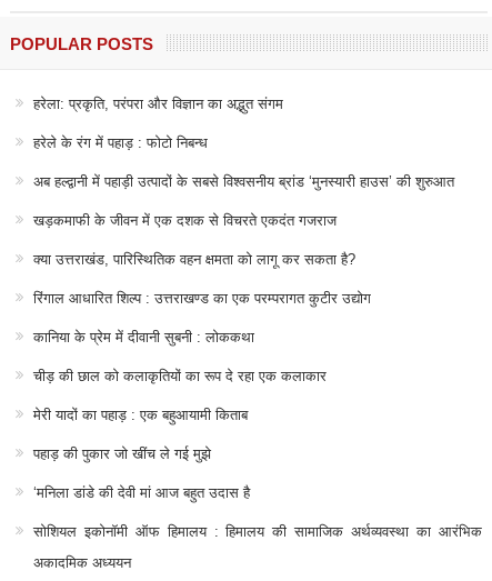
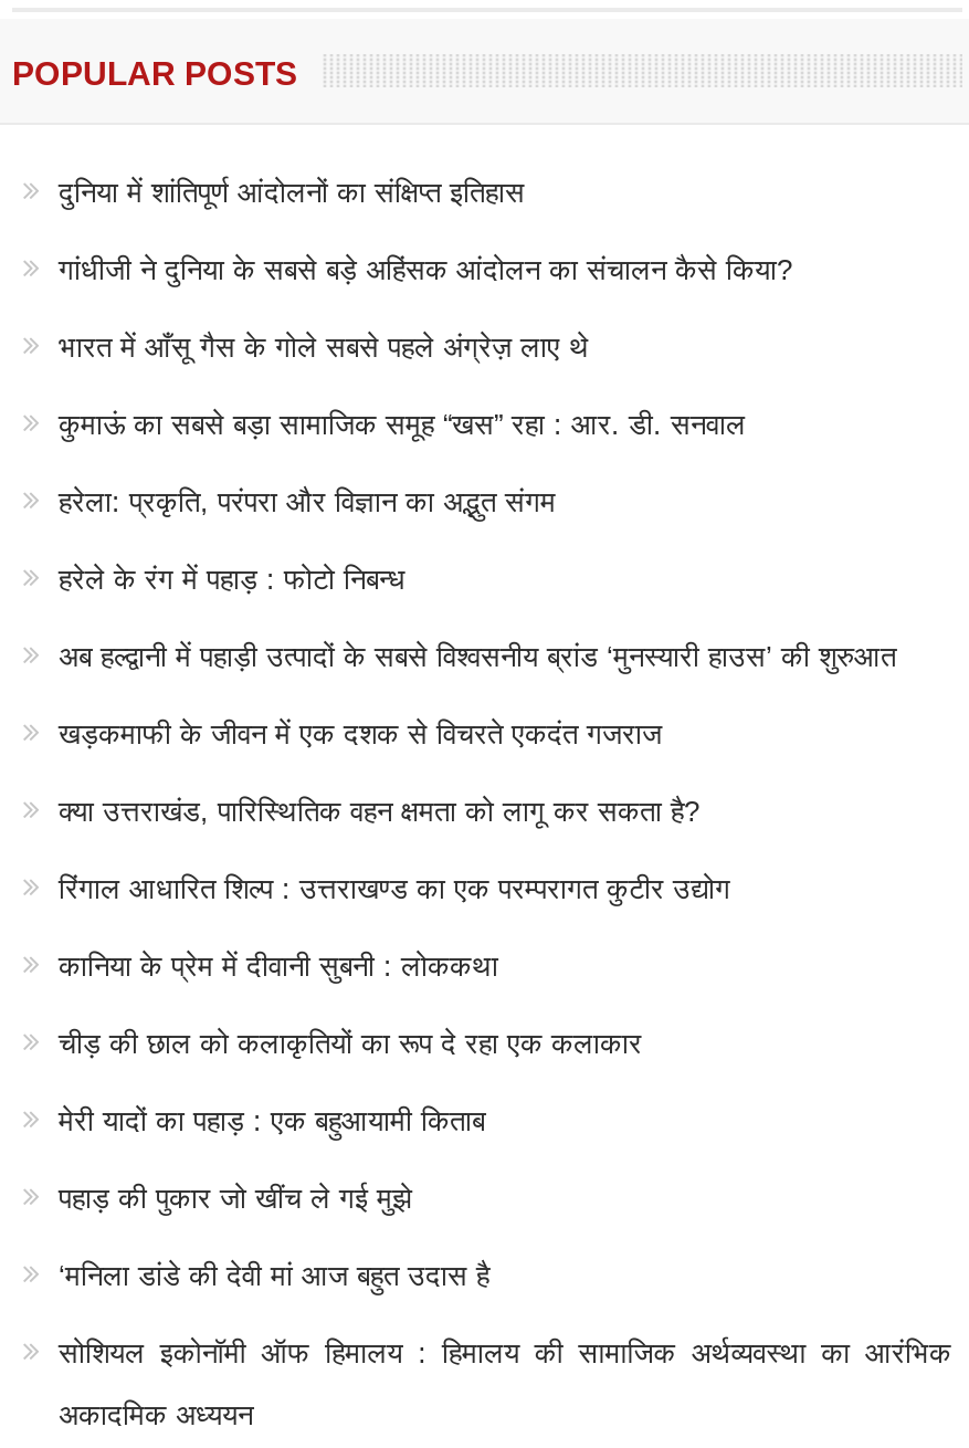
+ दुनिया में शांतिपूर्ण आंदोलनों का संक्षिप्त इतिहास
+ गांधीजी ने दुनिया के सबसे बड़े अहिंसक आंदोलन का संचालन कैसे किया?
+ भारत में आँसू गैस के गोले सबसे पहले अंग्रेज़ लाए थे
+ कुमाऊं का सबसे बड़ा सामाजिक समूह “खस” रहा : आर. डी. सनवाल
